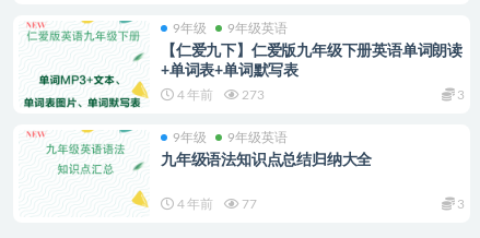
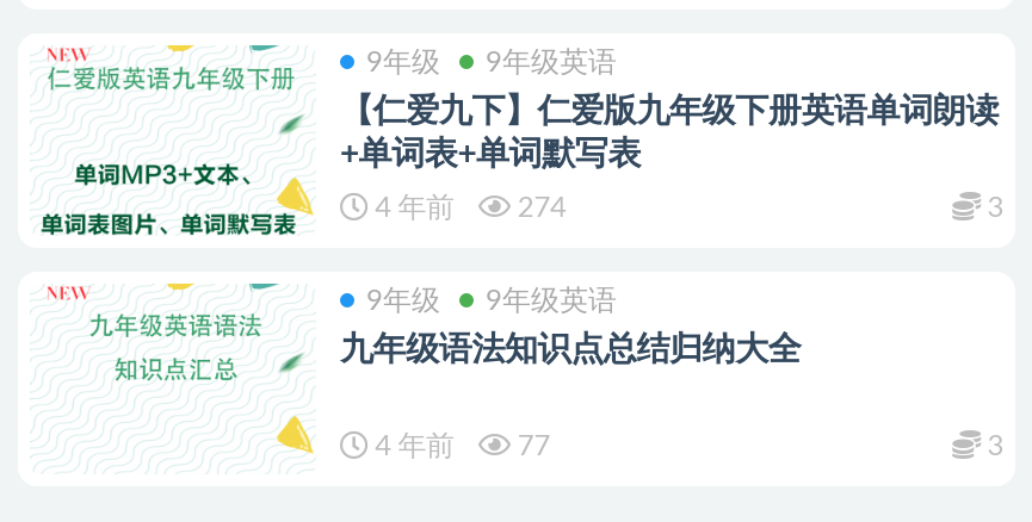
- 4 年前 273
+ 4 年前 274
